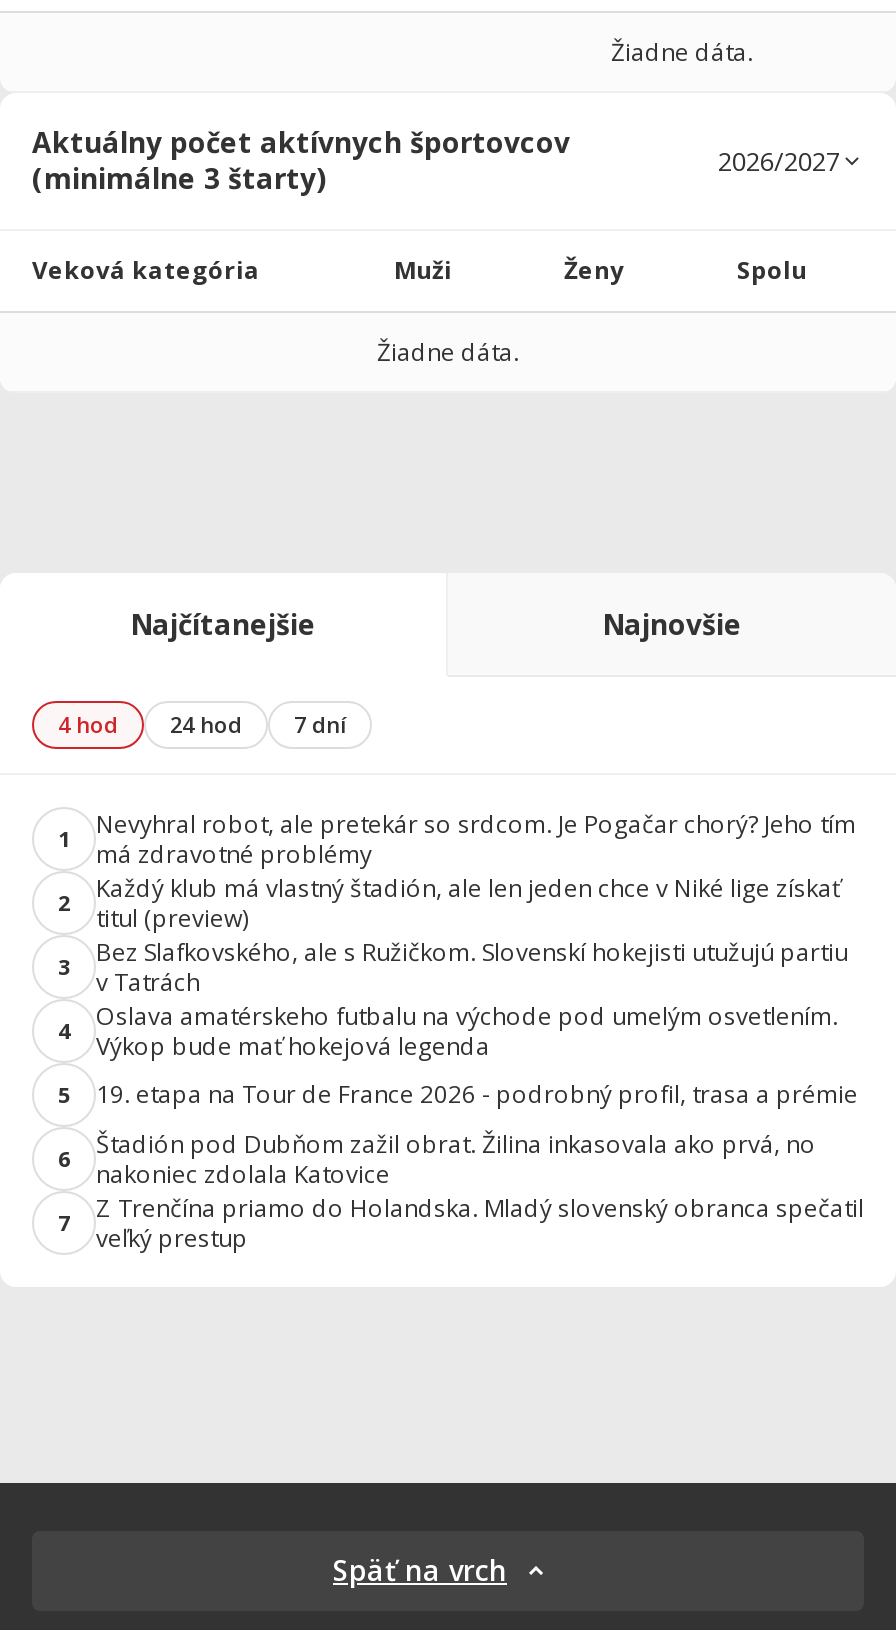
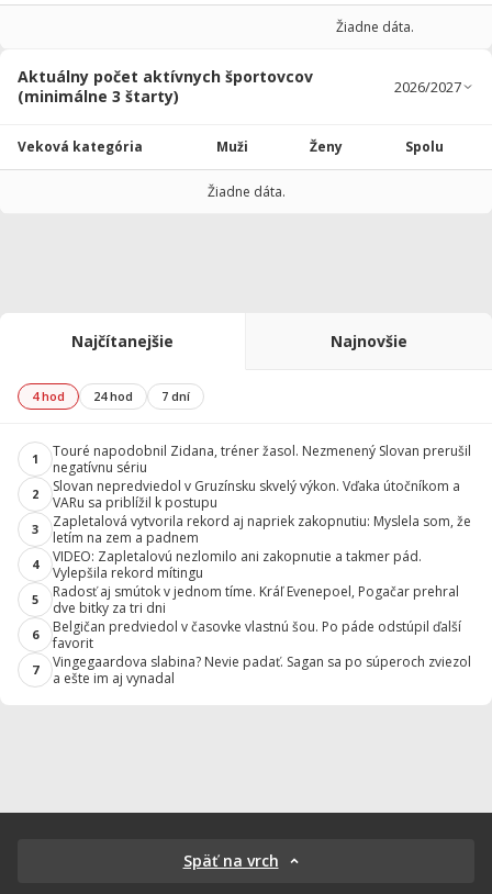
- Nevyhral robot, ale pretekár so srdcom. Je Pogačar chorý? Jeho tím
- má zdravotné problémy
+ Touré napodobnil Zidana, tréner žasol. Nezmenený Slovan prerušil
+ negatívnu sériu

- Každý klub má vlastný štadión, ale len jeden chce v Niké lige získať
- titul (preview)
+ Slovan nepredviedol v Gruzínsku skvelý výkon. Vďaka útočníkom a
+ VARu sa priblížil k postupu

- Bez Slafkovského, ale s Ružičkom. Slovenskí hokejisti utužujú partiu
- v Tatrách
+ Zapletalová vytvorila rekord aj napriek zakopnutiu: Myslela som, že
+ letím na zem a padnem

- Oslava amatérskeho futbalu na východe pod umelým osvetlením.
- Výkop bude mať hokejová legenda
+ VIDEO: Zapletalovú nezlomilo ani zakopnutie a takmer pád.
+ Vylepšila rekord mítingu

- 19. etapa na Tour de France 2026 - podrobný profil, trasa a prémie
+ Radosť aj smútok v jednom tíme. Kráľ Evenepoel, Pogačar prehral
+ dve bitky za tri dni

- Štadión pod Dubňom zažil obrat. Žilina inkasovala ako prvá, no
- nakoniec zdolala Katovice
+ Belgičan predviedol v časovke vlastnú šou. Po páde odstúpil ďalší
+ favorit

- Z Trenčína priamo do Holandska. Mladý slovenský obranca spečatil
- veľký prestup
+ Vingegaardova slabina? Nevie padať. Sagan sa po súperoch zviezol
+ a ešte im aj vynadal
